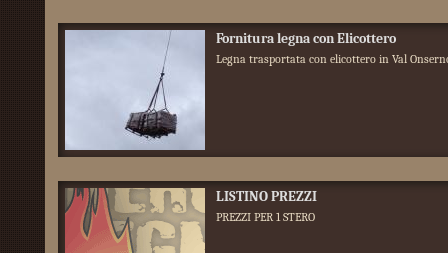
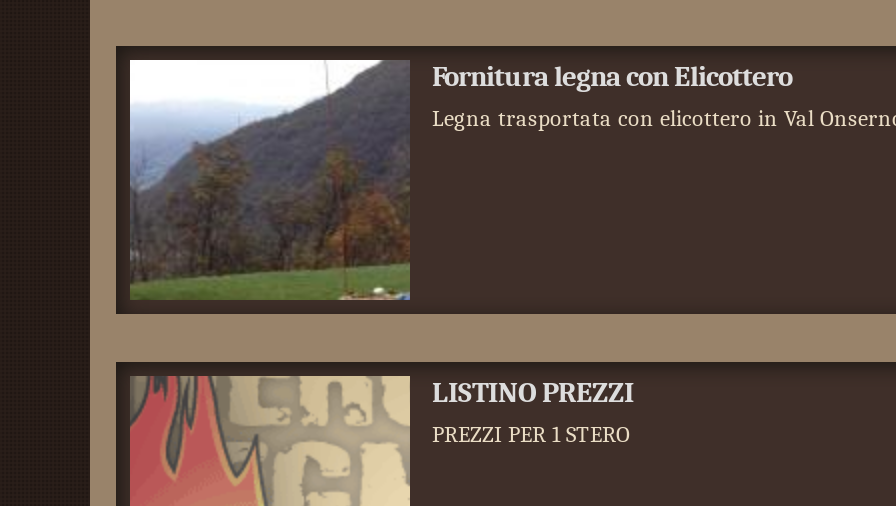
- [image]
+ [image]
